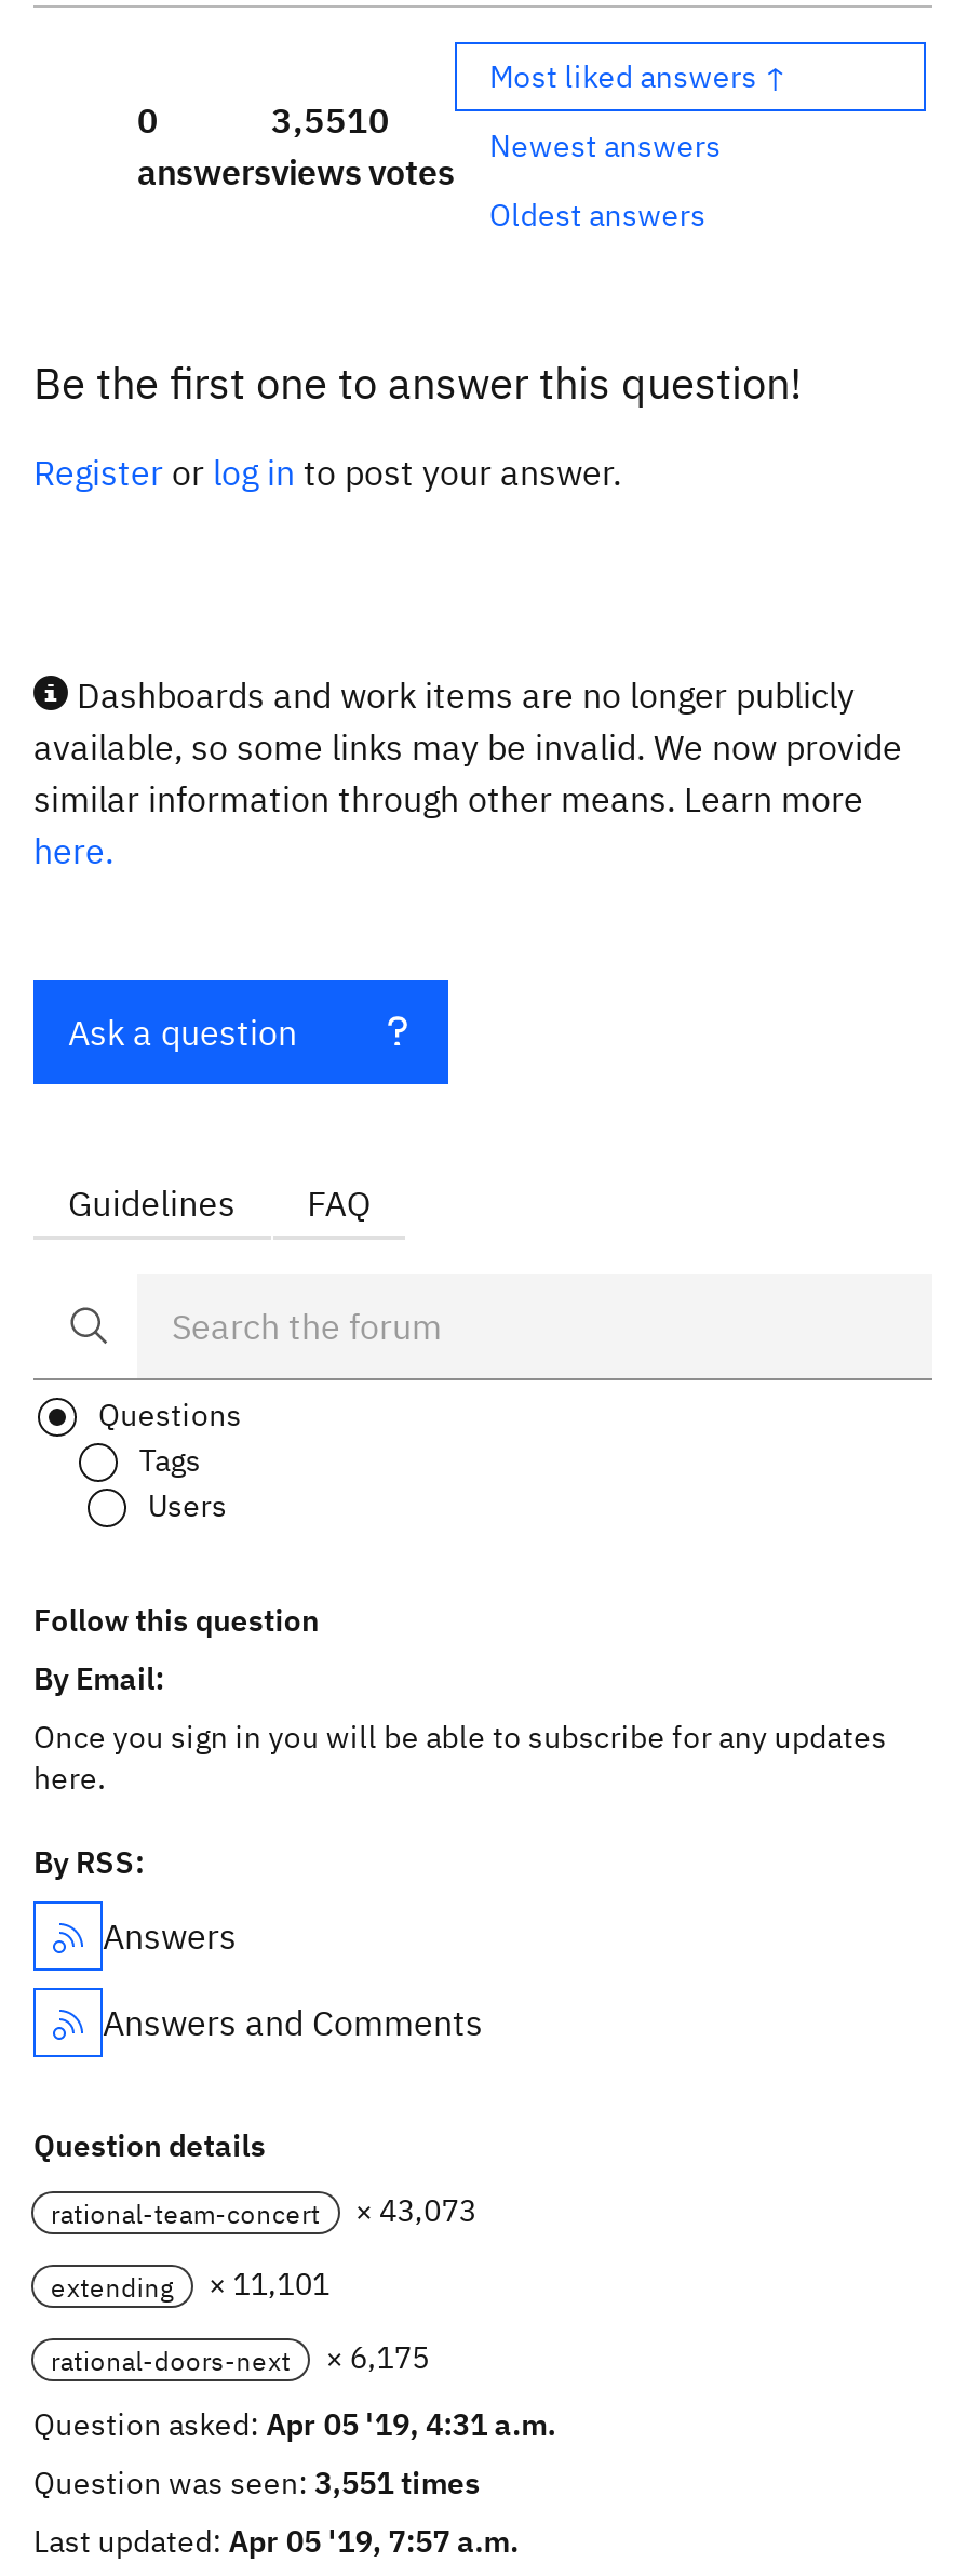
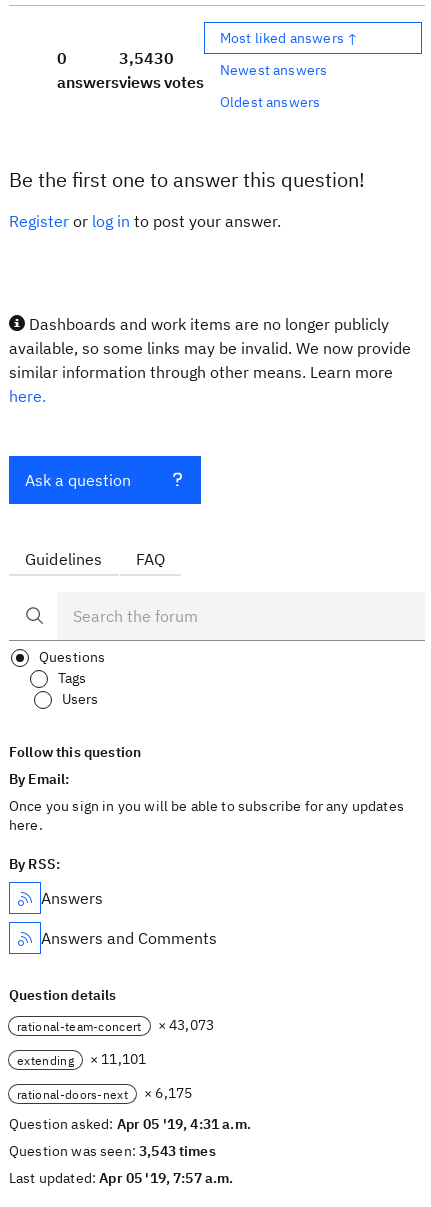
- 3,551 0
+ 3,543 0

- Question was seen: 3,551 times
+ Question was seen: 3,543 times
